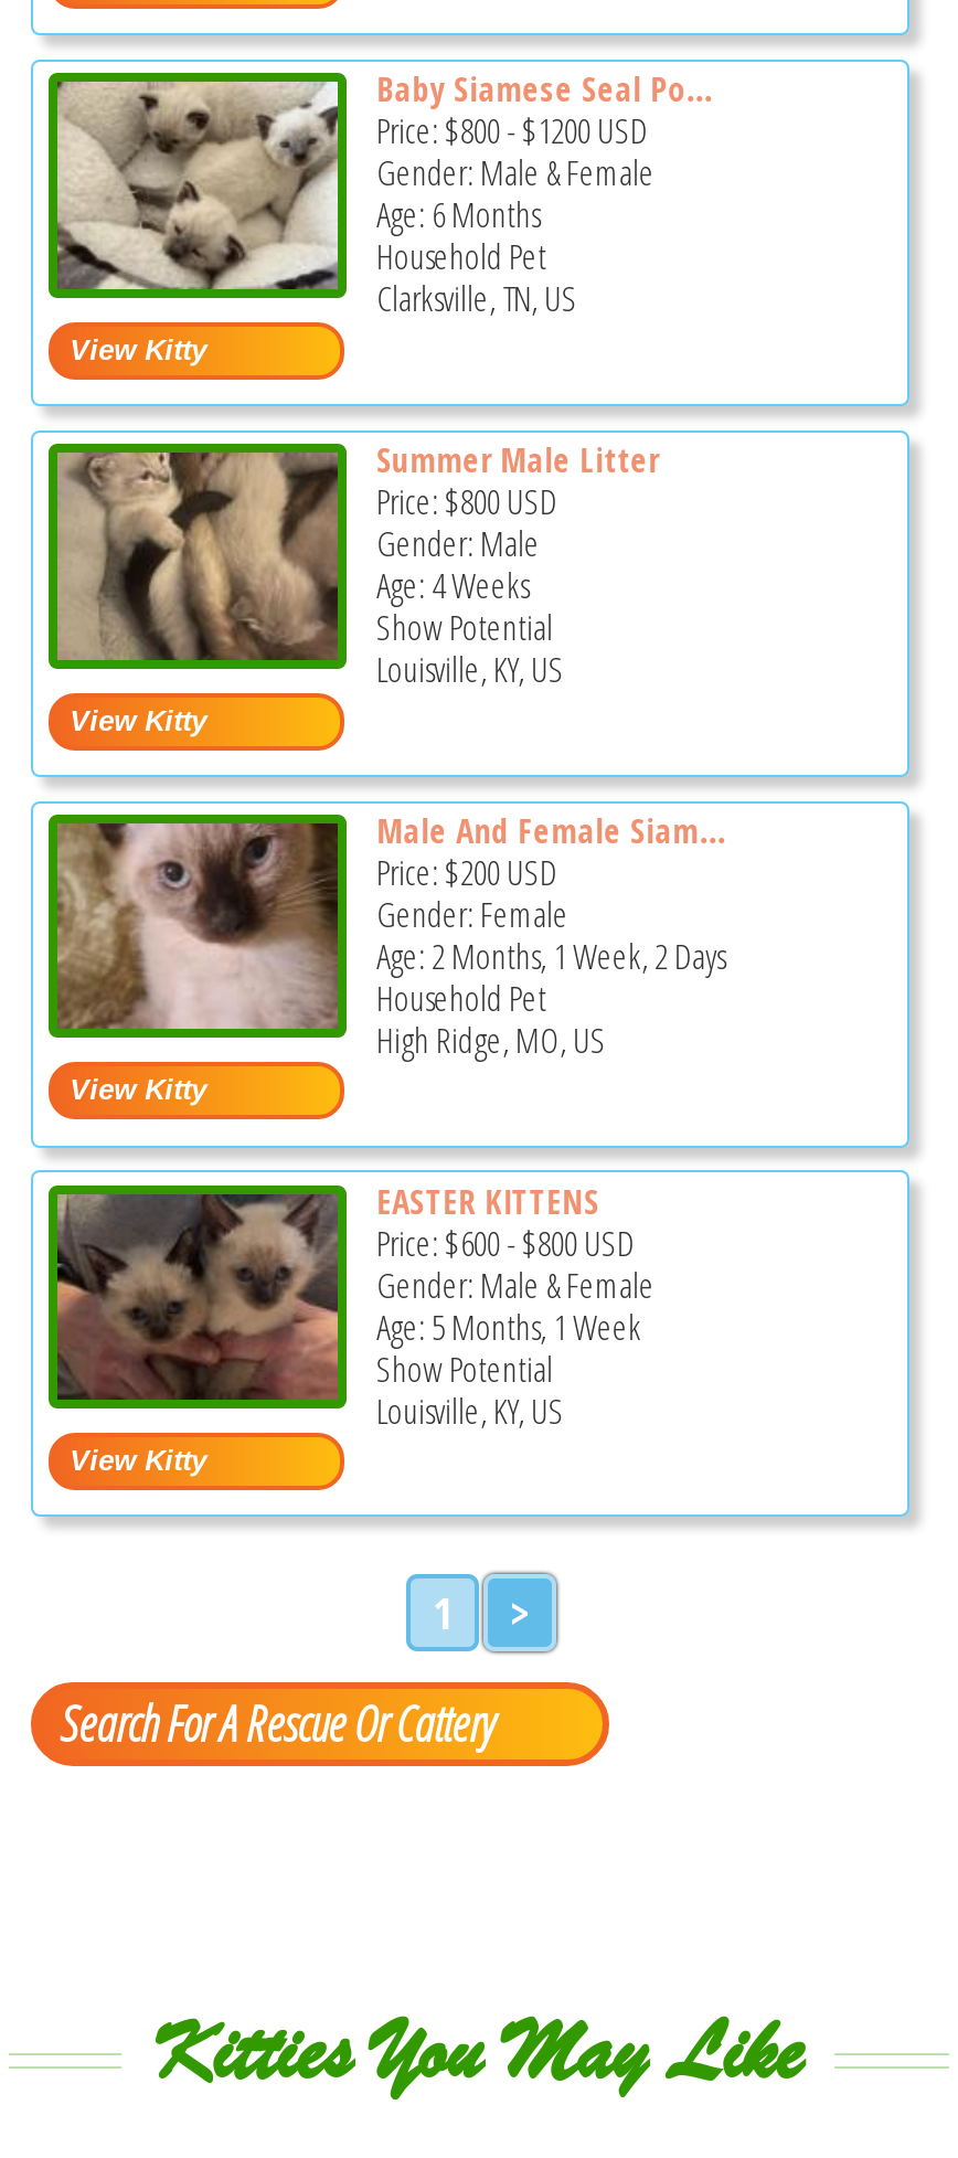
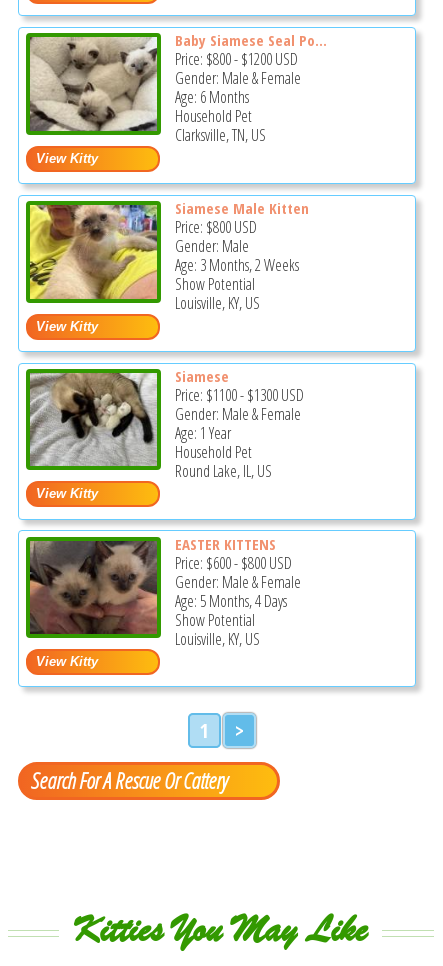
- [image]
- Summer Male Litter
+ [image]
+ Siamese Male Kitten

- Age: 4 Weeks
+ Age: 3 Months, 2 Weeks

- [image]
- Male And Female Siam...
- Price: $200 USD
- Gender: Female
- Age: 2 Months, 1 Week, 2 Days
+ [image]
+ Siamese
+ Price: $1100- $1300 USD
+ Gender: Male & Female
+ Age: 1 Year

- High Ridge, MO, US
+ Round Lake, IL, US

- Age: 5 Months, 1 Week
+ Age: 5 Months, 4 Days
